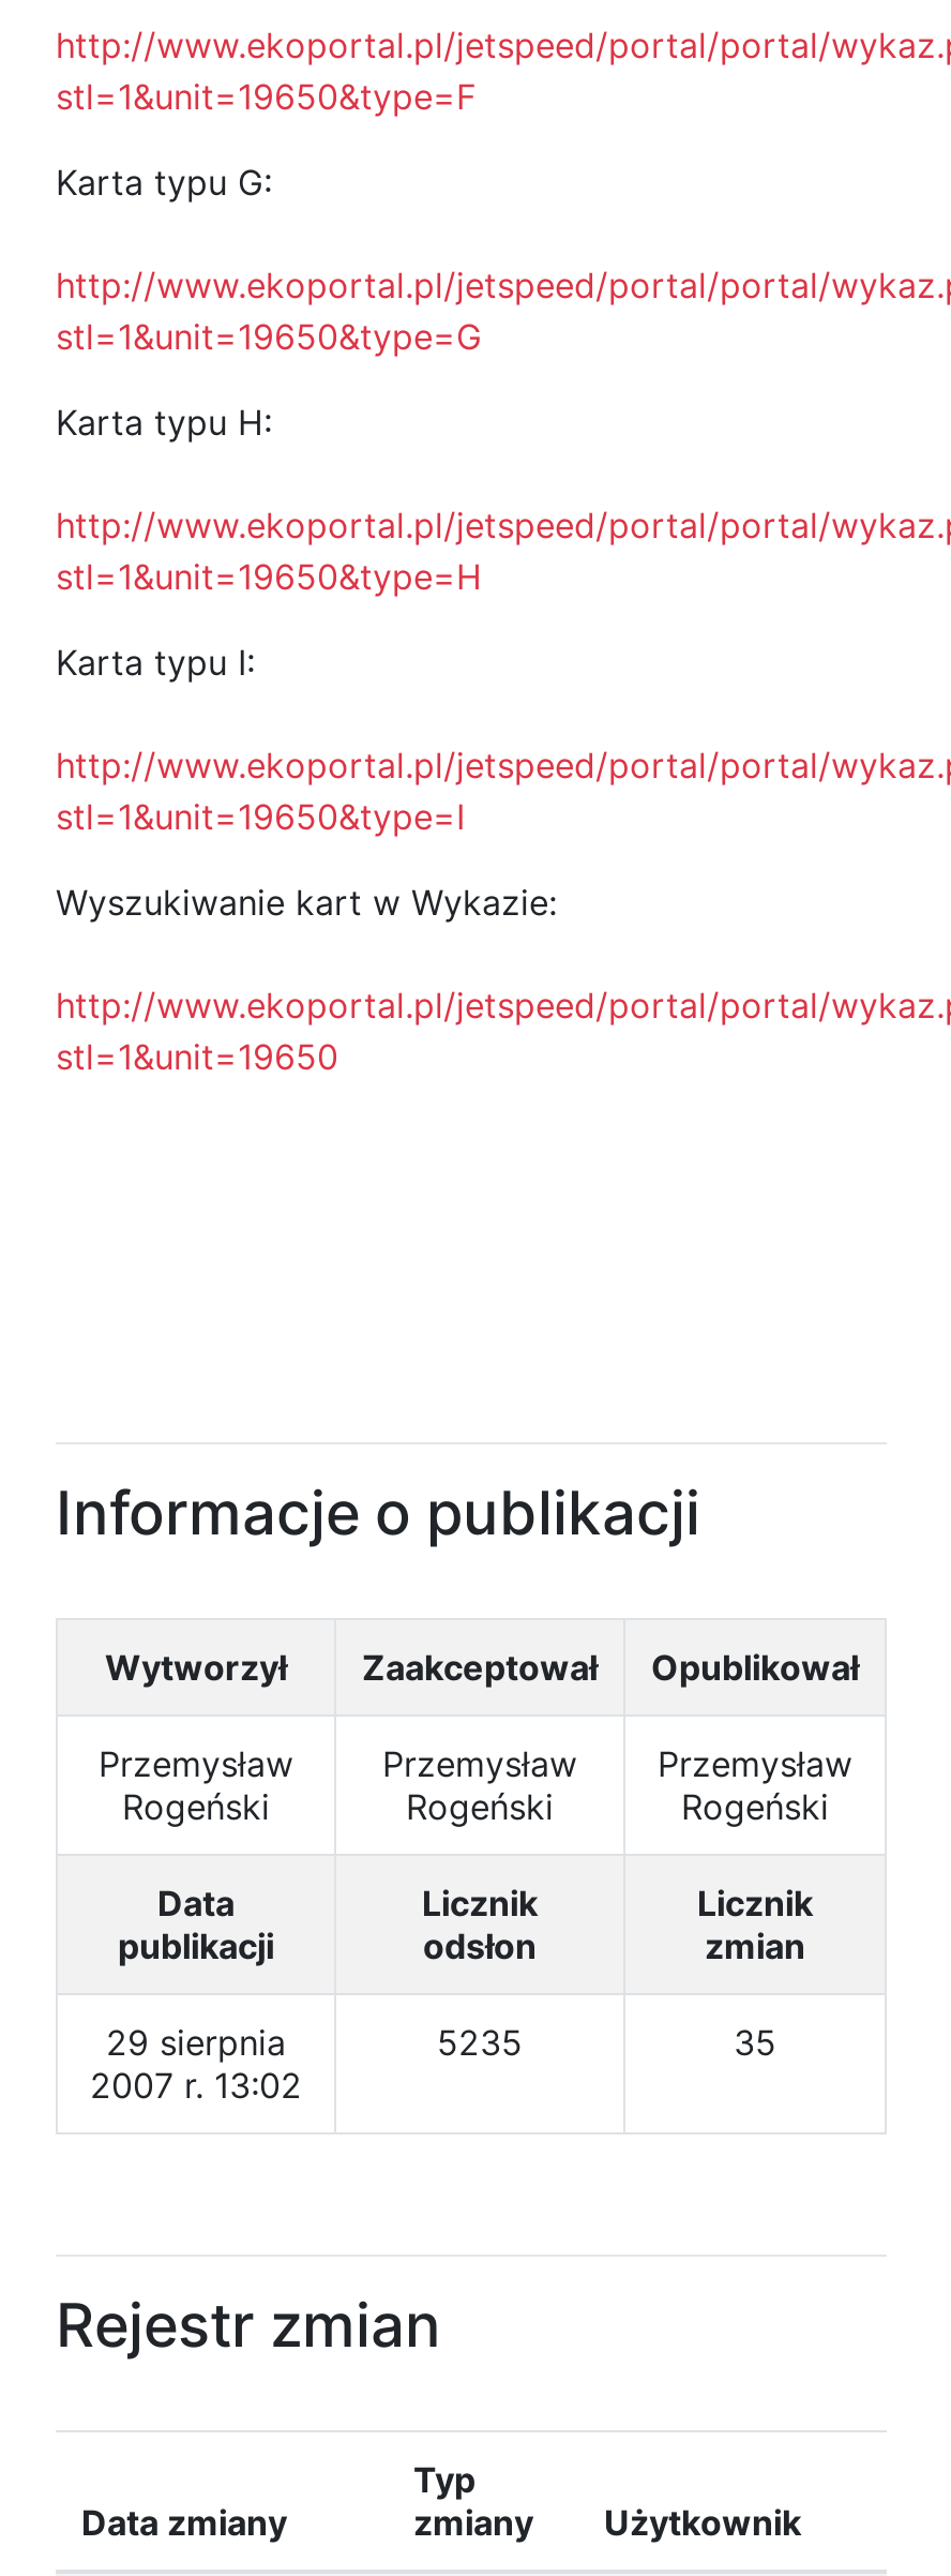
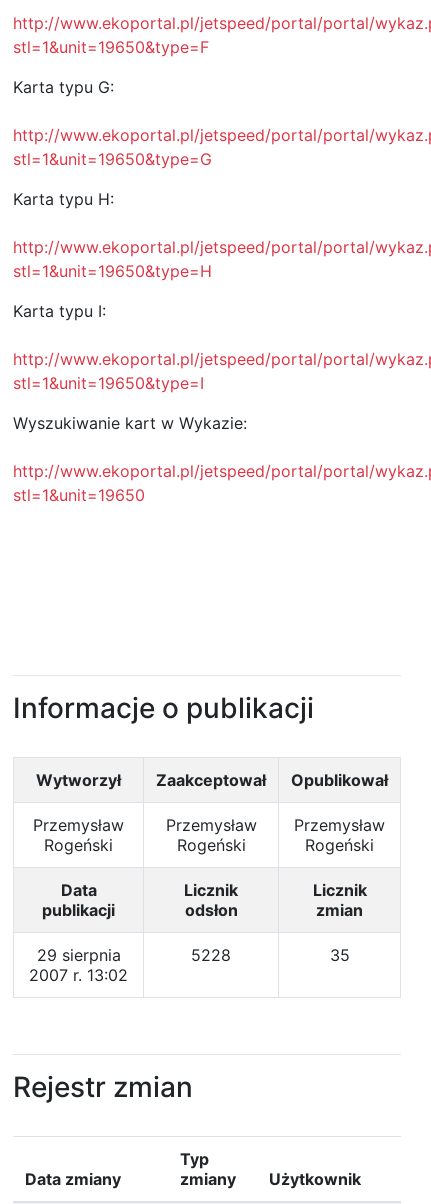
- 5235
+ 5228
